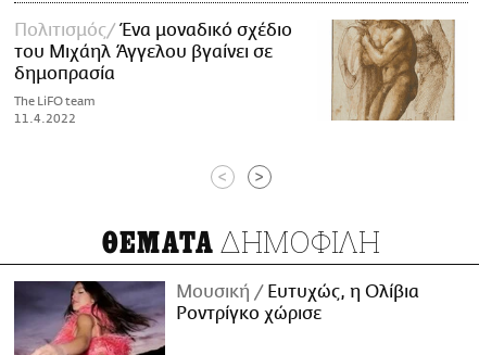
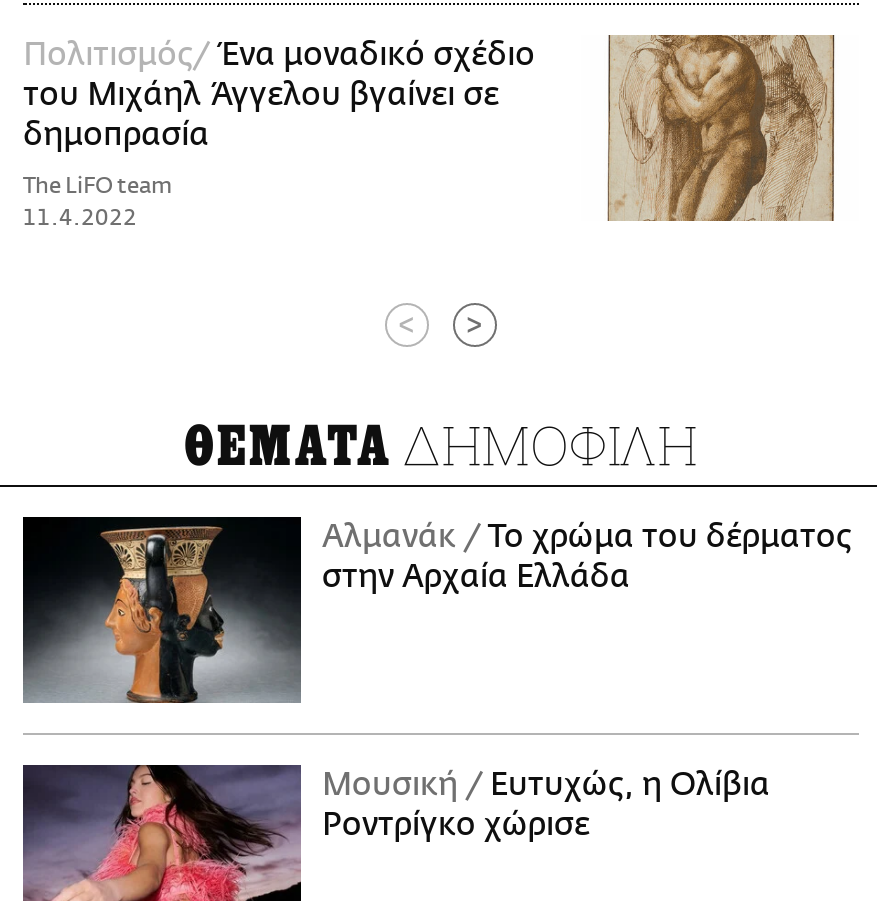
+ [image]
+ Αλμανάκ Το χρώμα του δέρματος
+ στην Αρχαία Ελλάδα
